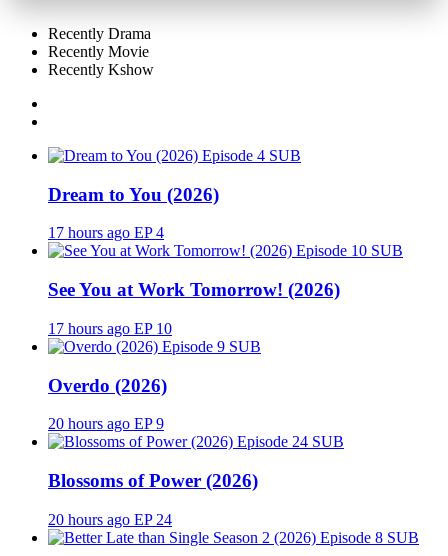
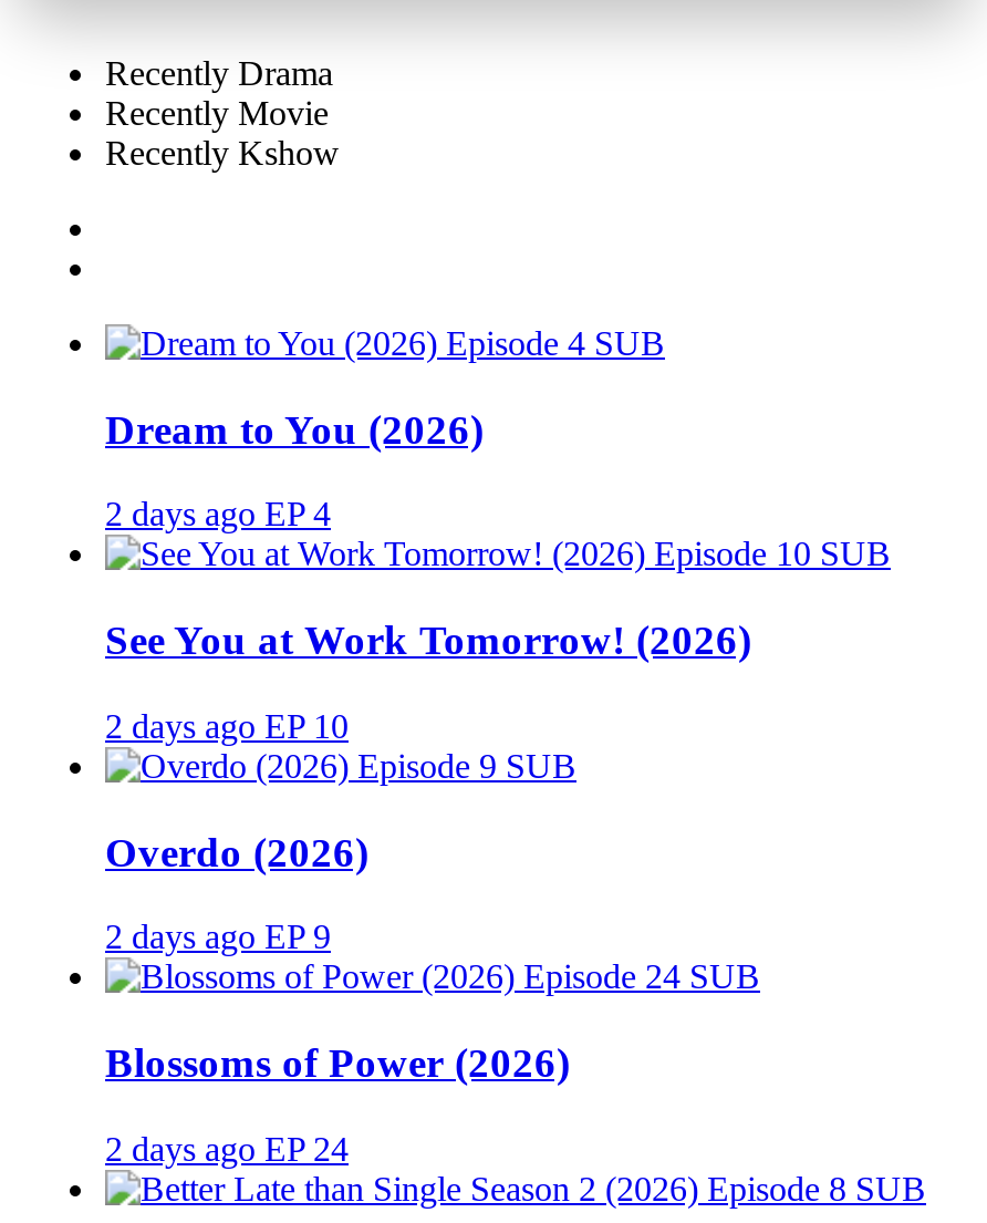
- 17 hours ago EP 4
+ 2 days ago EP 4

- 17 hours ago EP 10
+ 2 days ago EP 10

- 20 hours ago EP 9
+ 2 days ago EP 9

- 20 hours ago EP 24
+ 2 days ago EP 24
